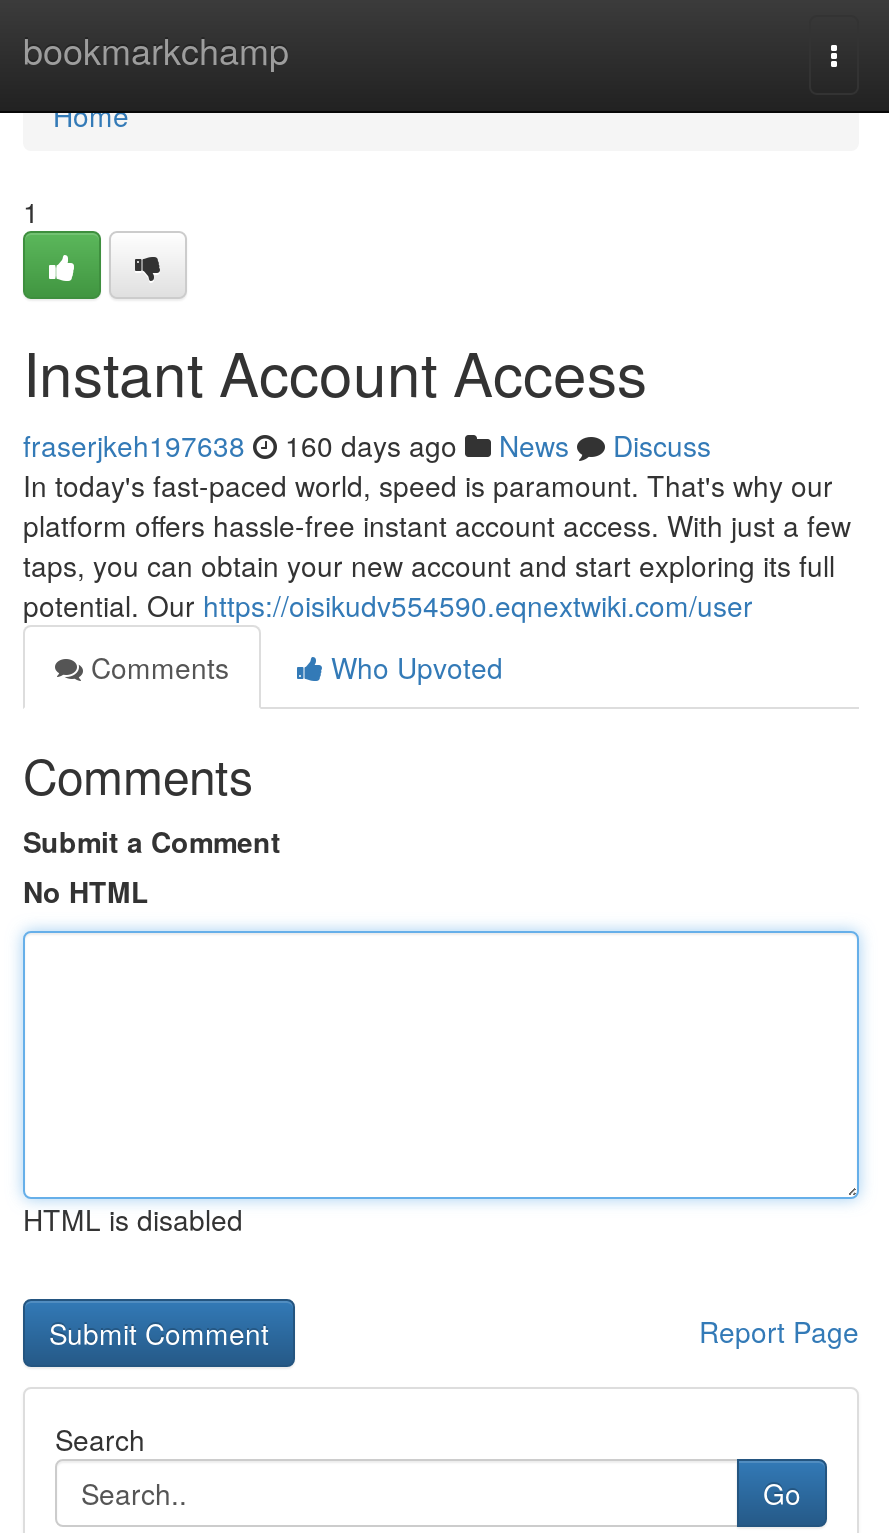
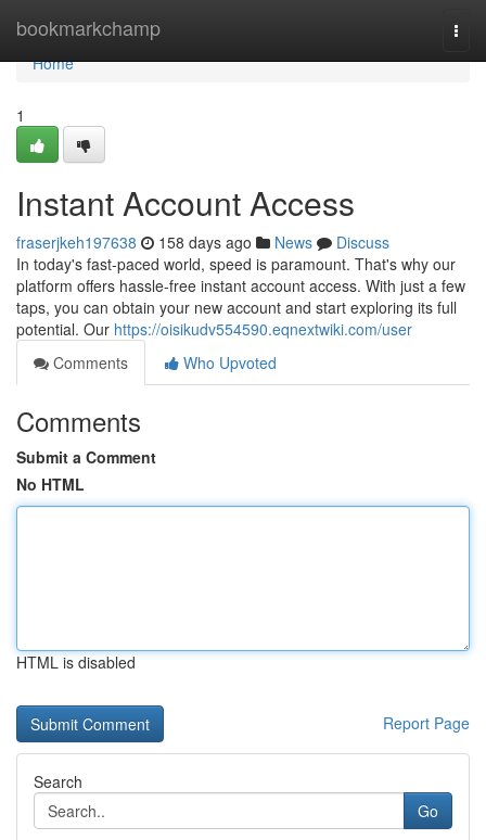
- fraserjkeh197638 160 days ago News Discuss
+ fraserjkeh197638 158 days ago News Discuss
